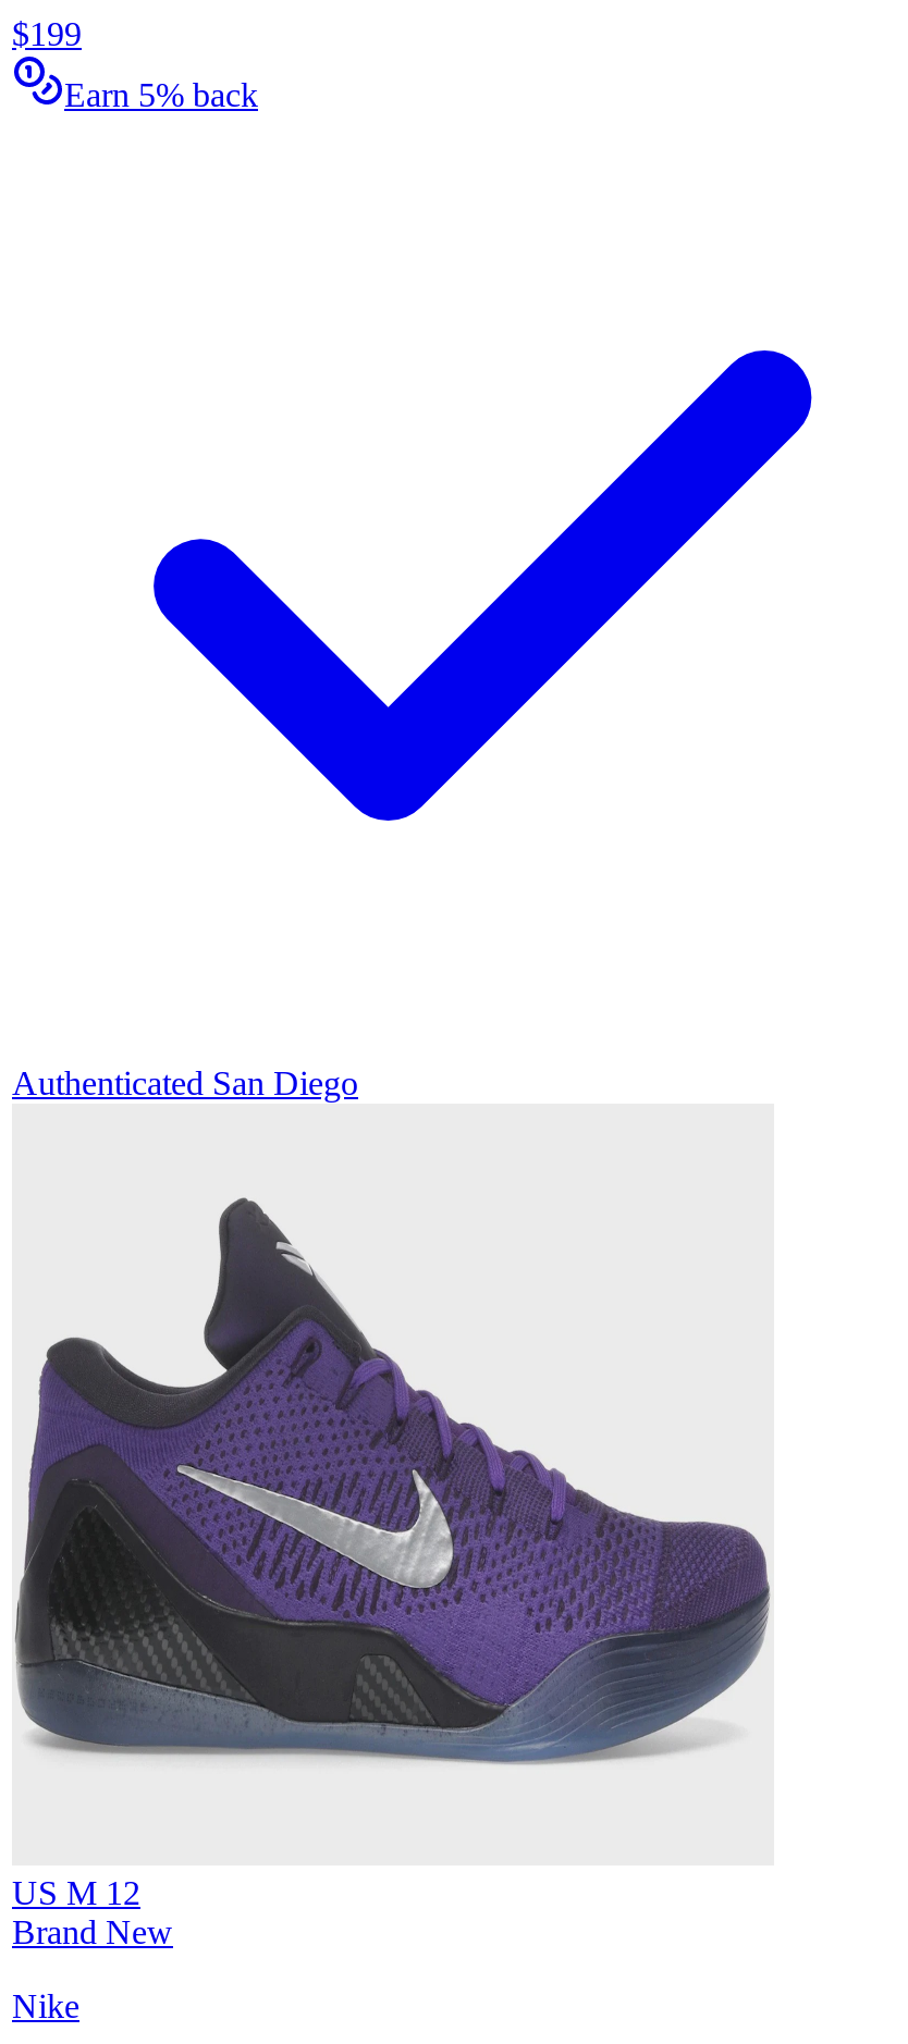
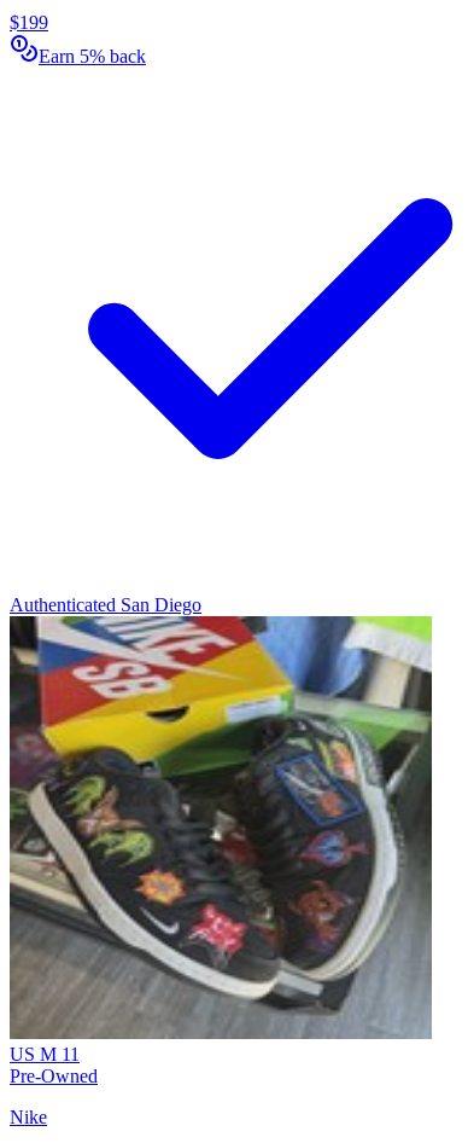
- [image]
- US M 12
- Brand New
+ [image]
+ US M 11
+ Pre-Owned
